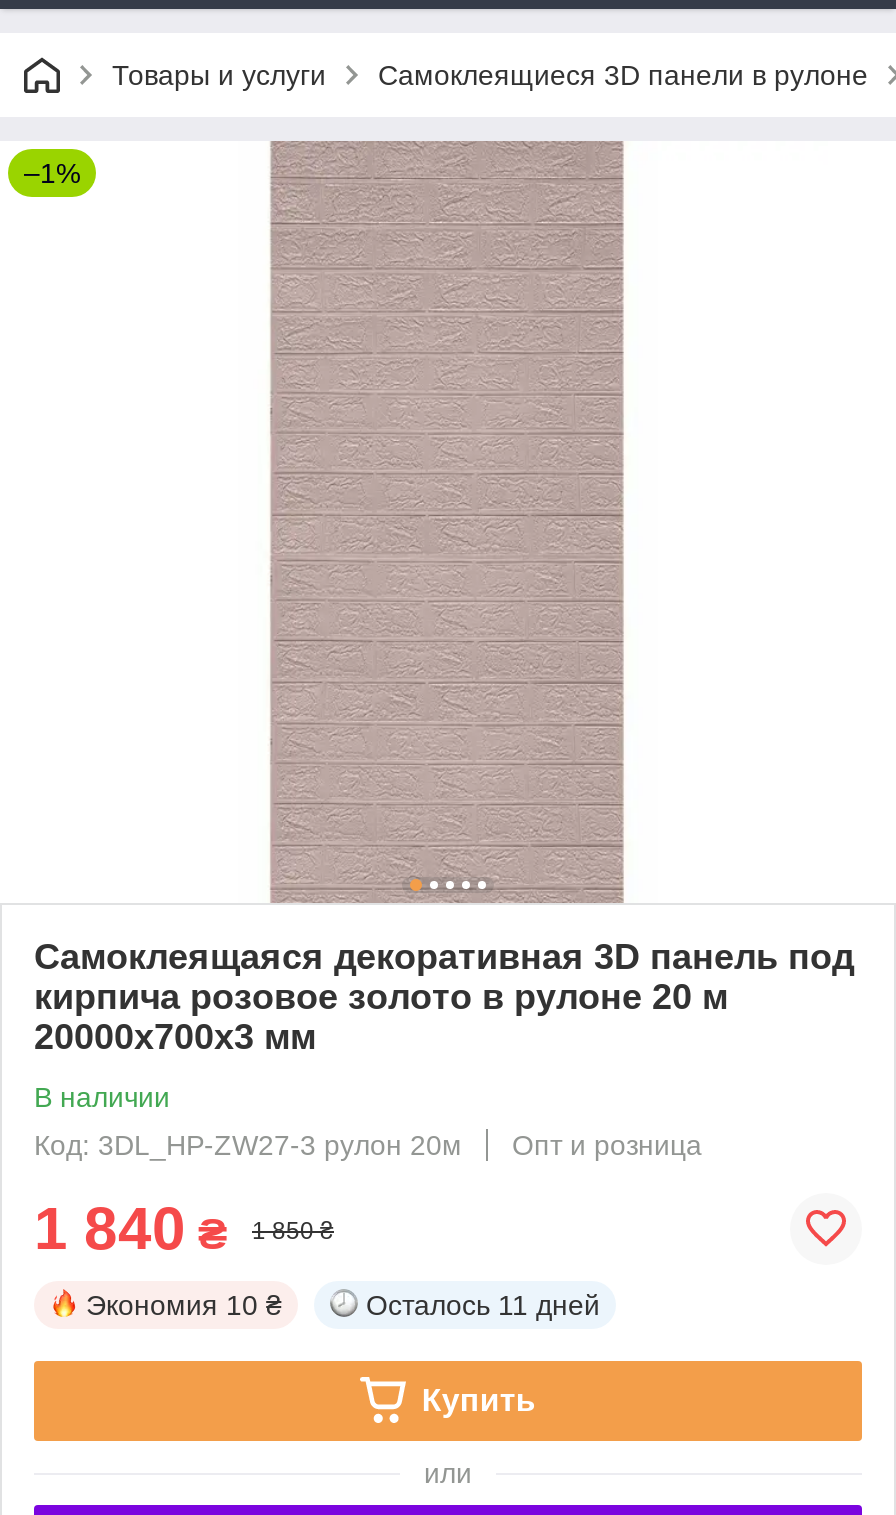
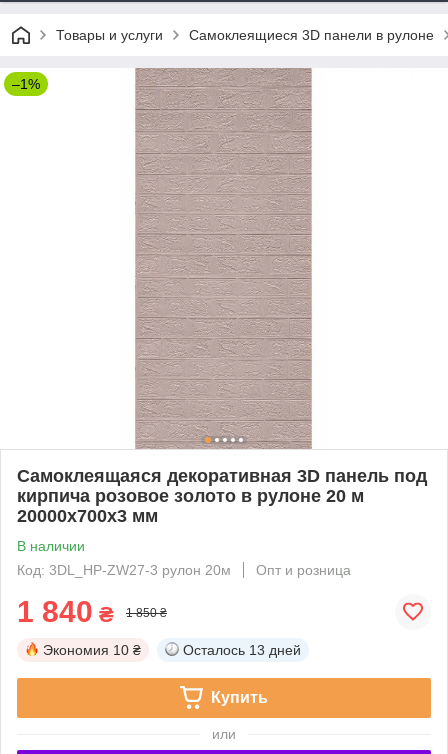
- Осталось 11 дней
+ Осталось 13 дней
